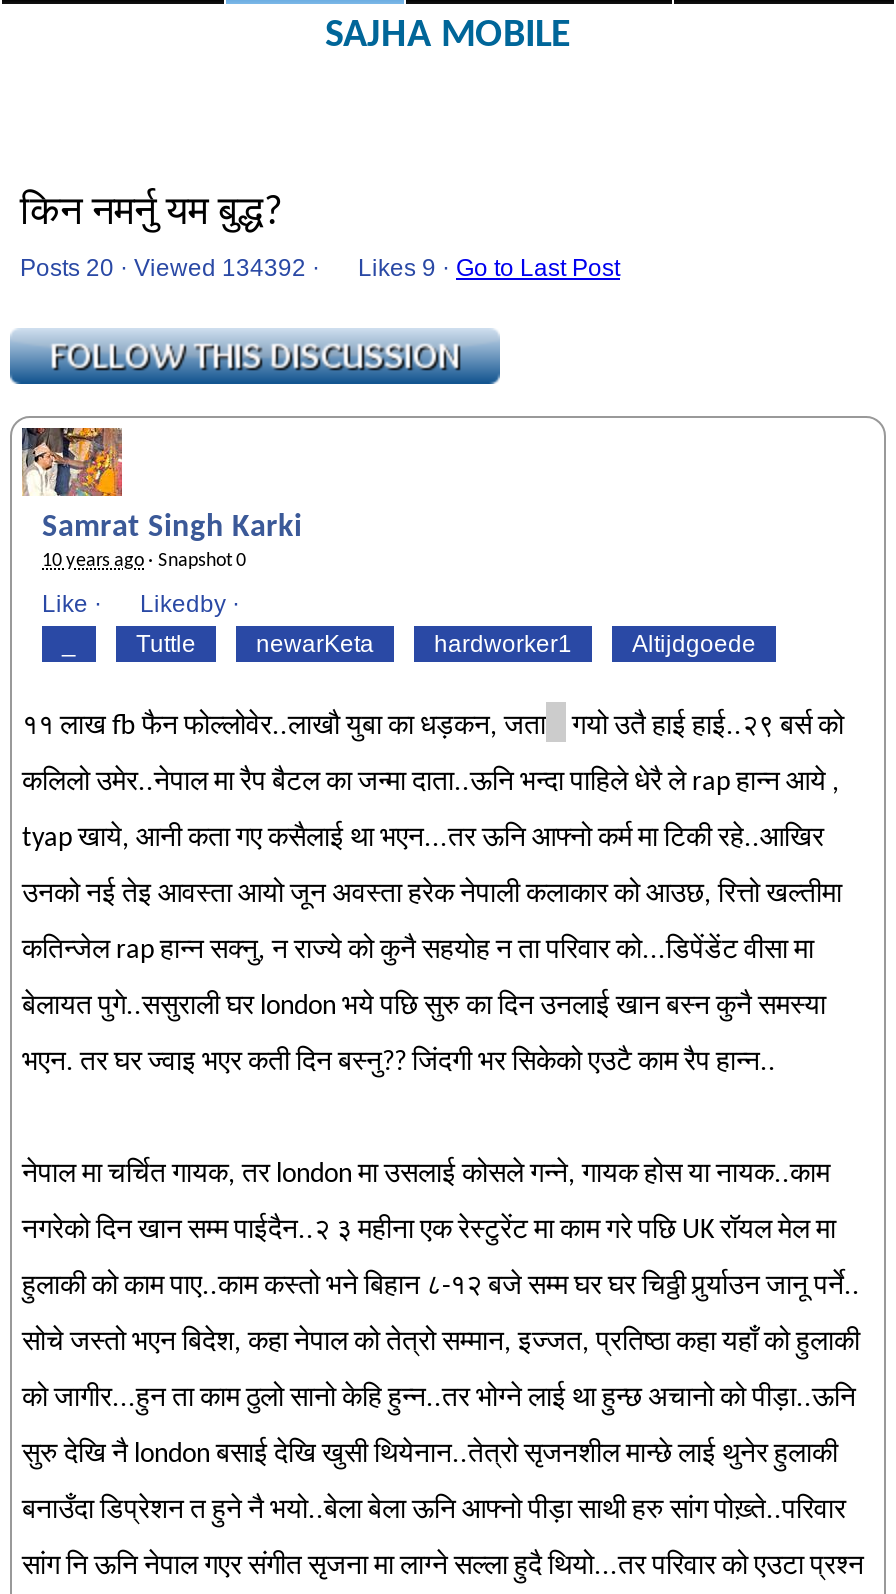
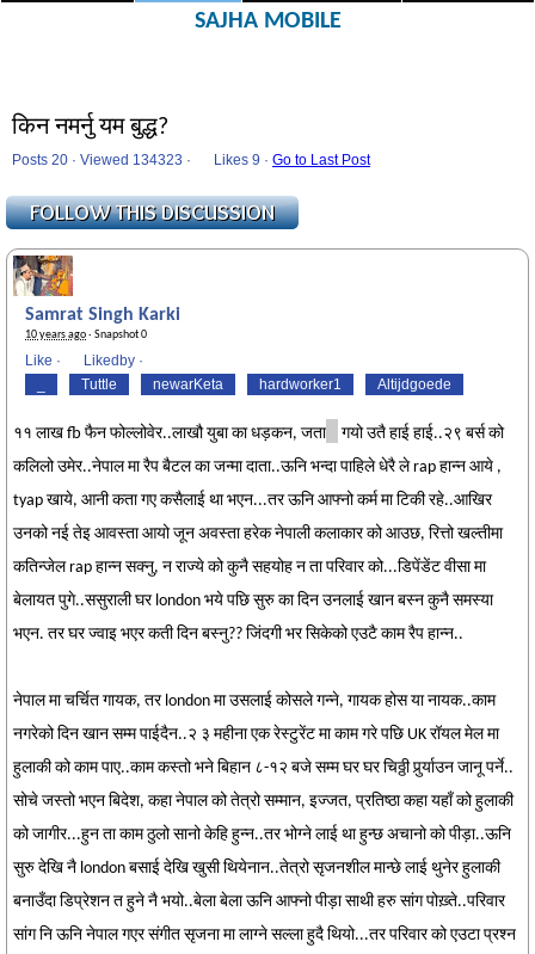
- Posts 20 · Viewed 134392 · Likes 9 · Go to Last Post
+ Posts 20 · Viewed 134323 · Likes 9 · Go to Last Post
